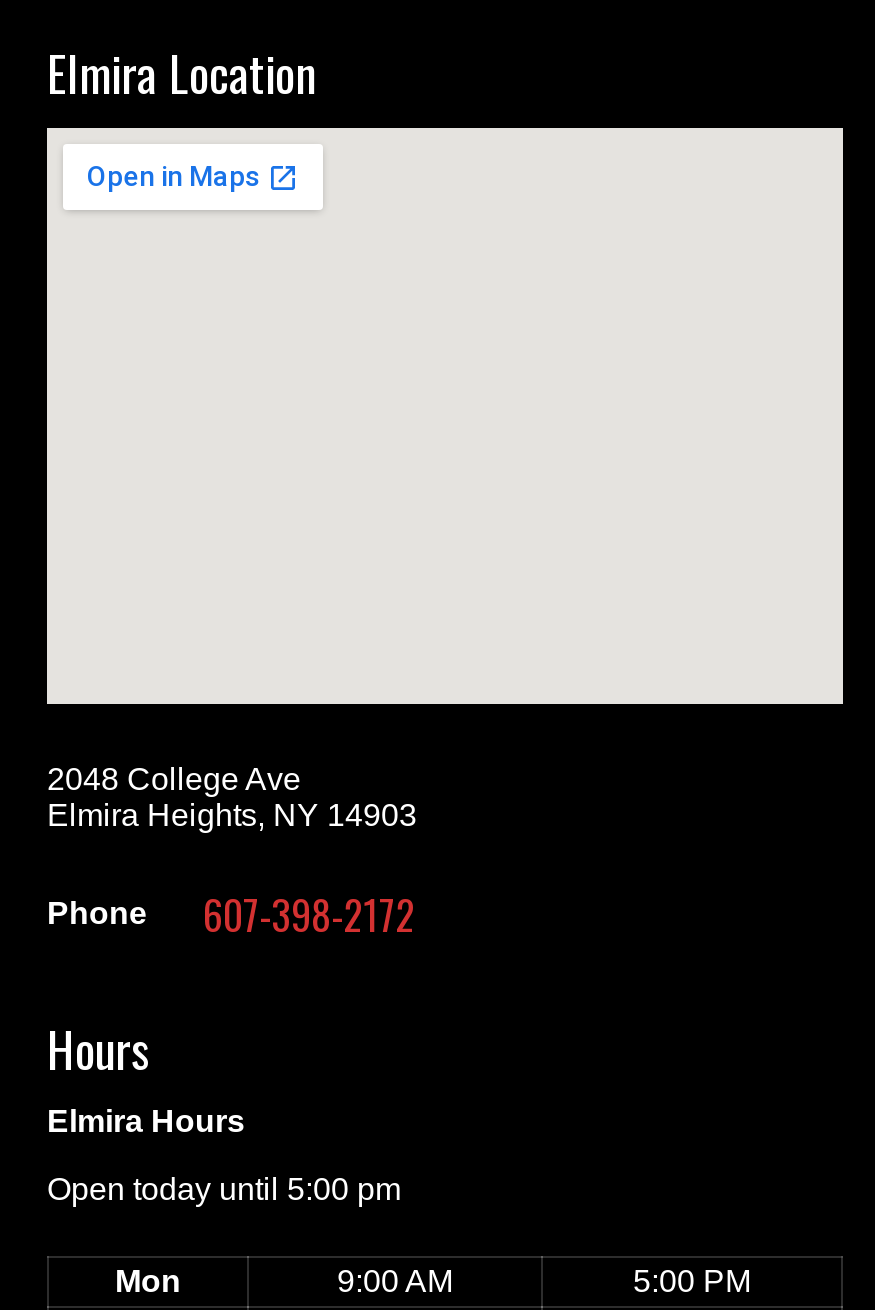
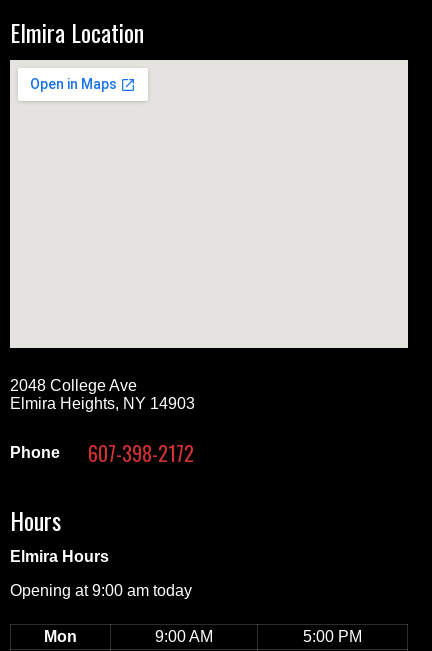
- Open today until 5:00 pm
+ Opening at 9:00 am today
